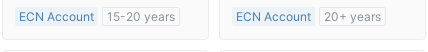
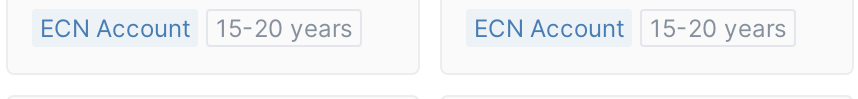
- ECN Account 20+ years
+ ECN Account 15-20 years
